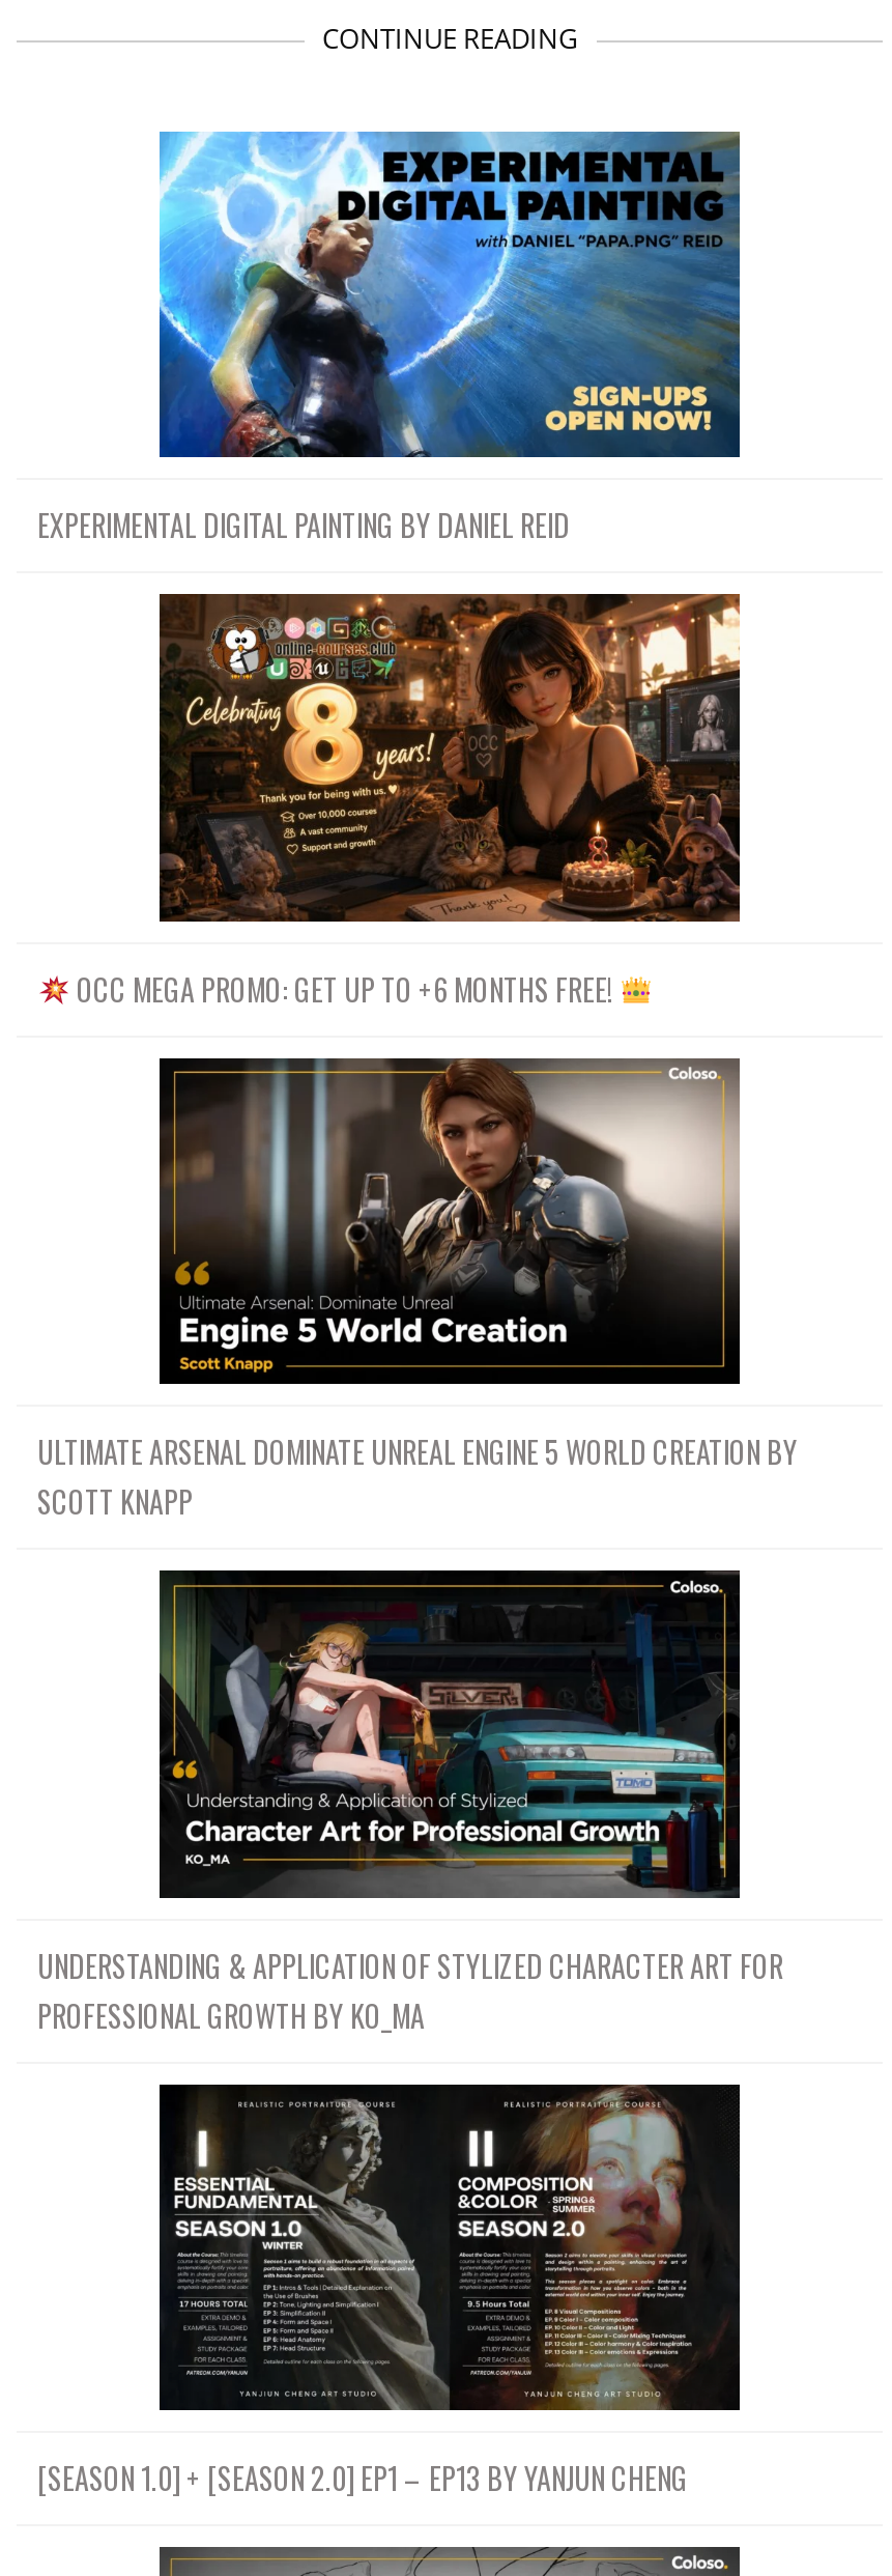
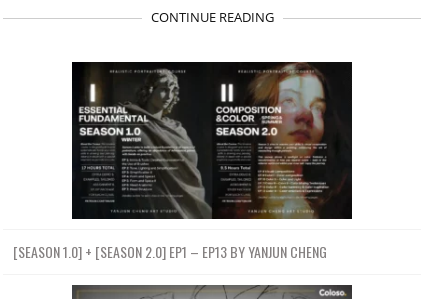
- [image]
- EXPERIMENTAL DIGITAL PAINTING BY DANIEL REID

- [image]
- OCC MEGA PROMO: GET UP TO +6 MONTHS FREE!

- [image]
- ULTIMATE ARSENAL DOMINATE UNREAL ENGINE 5 WORLD CREATION BY
- SCOTT KNAPP

- [image]
- UNDERSTANDING & APPLICATION OF STYLIZED CHARACTER ART FOR
- PROFESSIONAL GROWTH BY KO_MA
